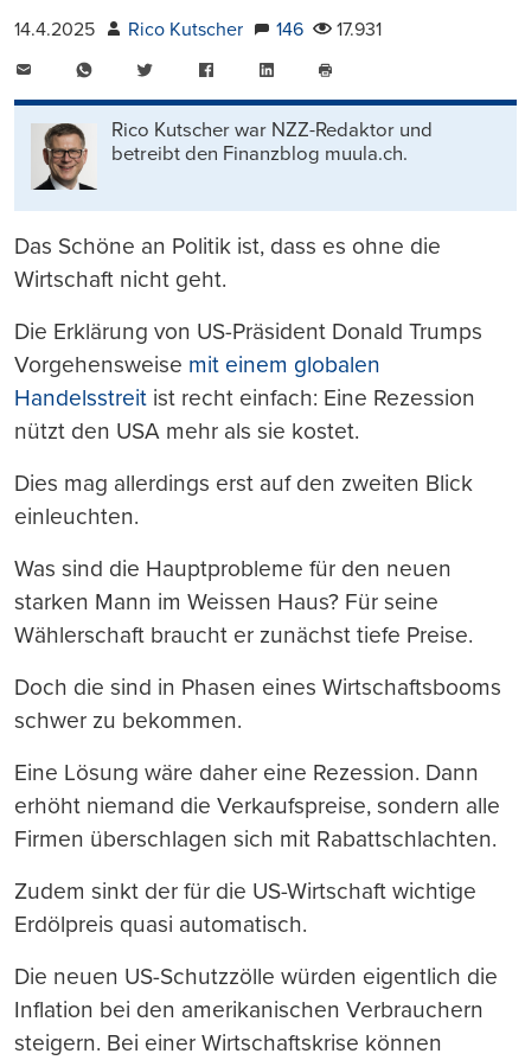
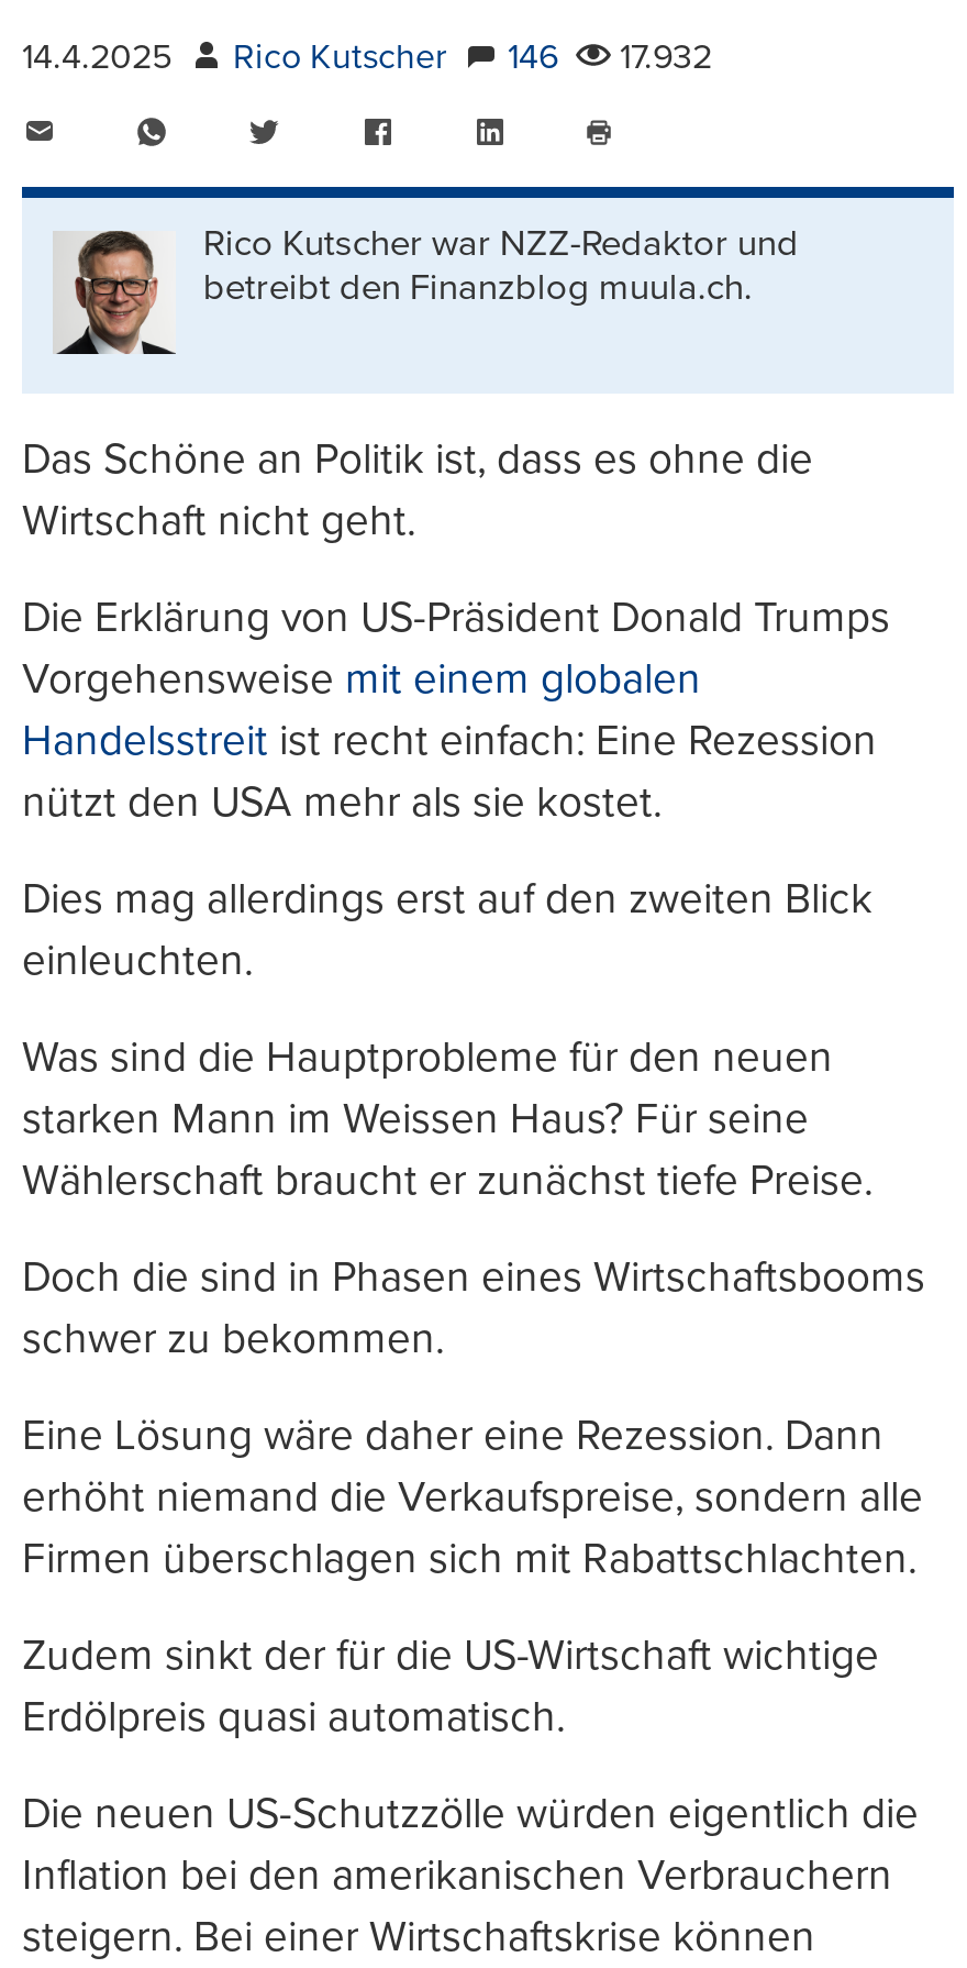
- 14.4.2025 Rico Kutscher 146 17.931
+ 14.4.2025 Rico Kutscher 146 17.932
